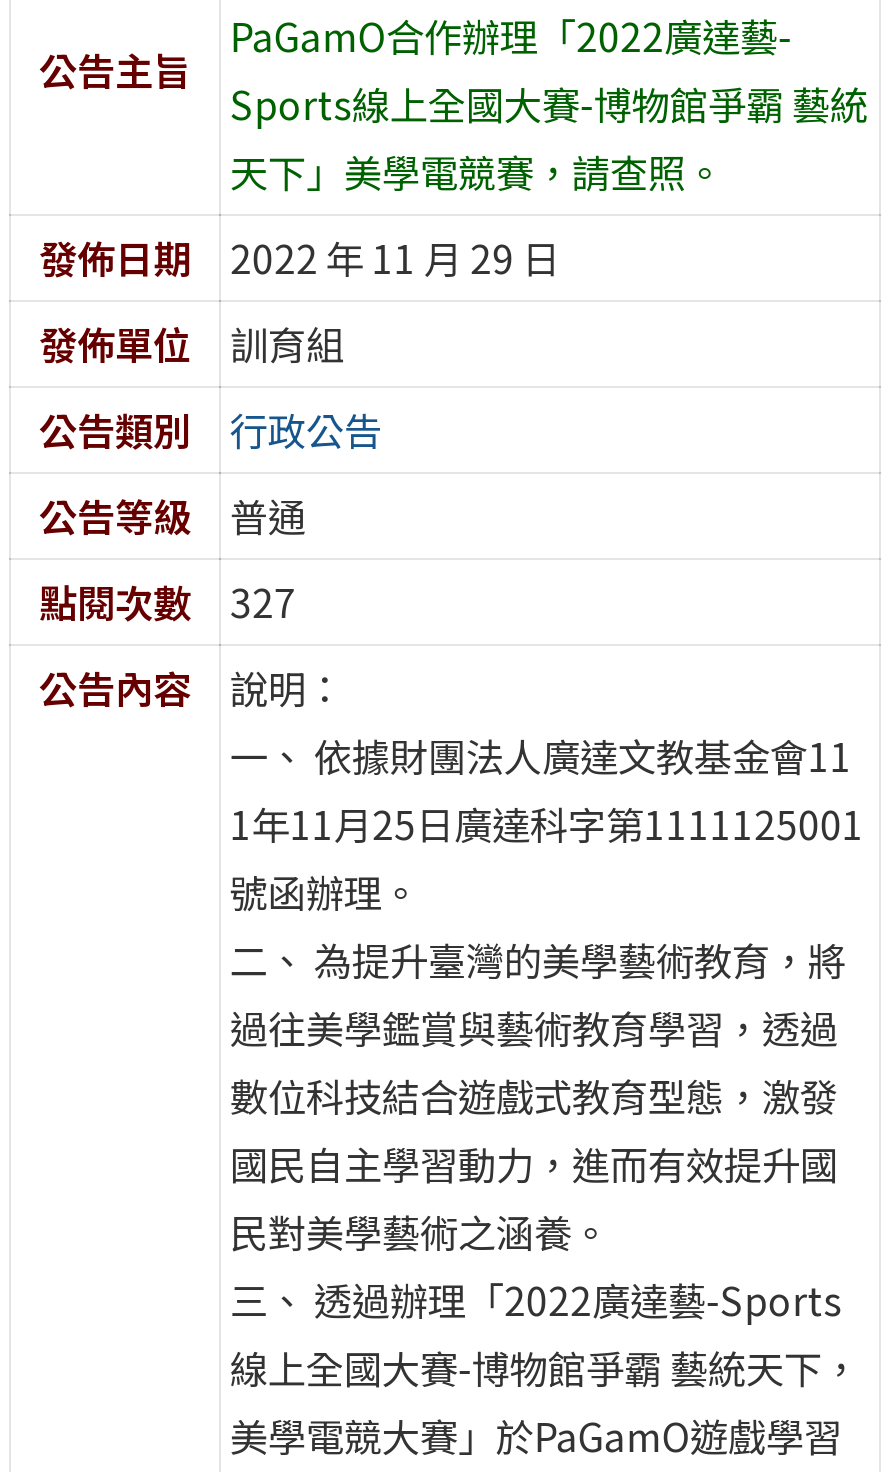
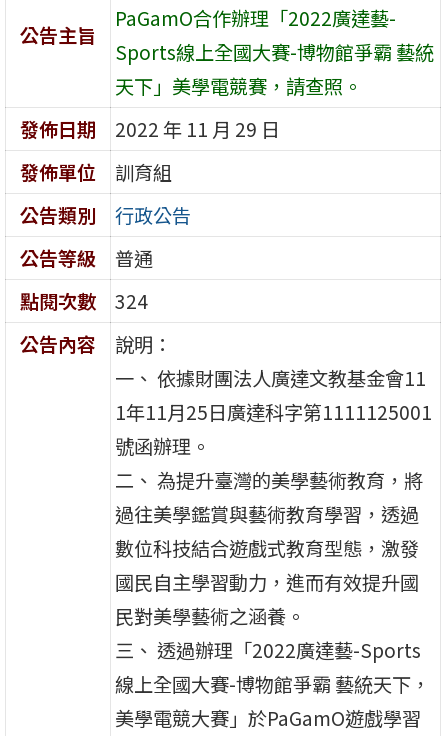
- 點閱次數 327
+ 點閱次數 324
